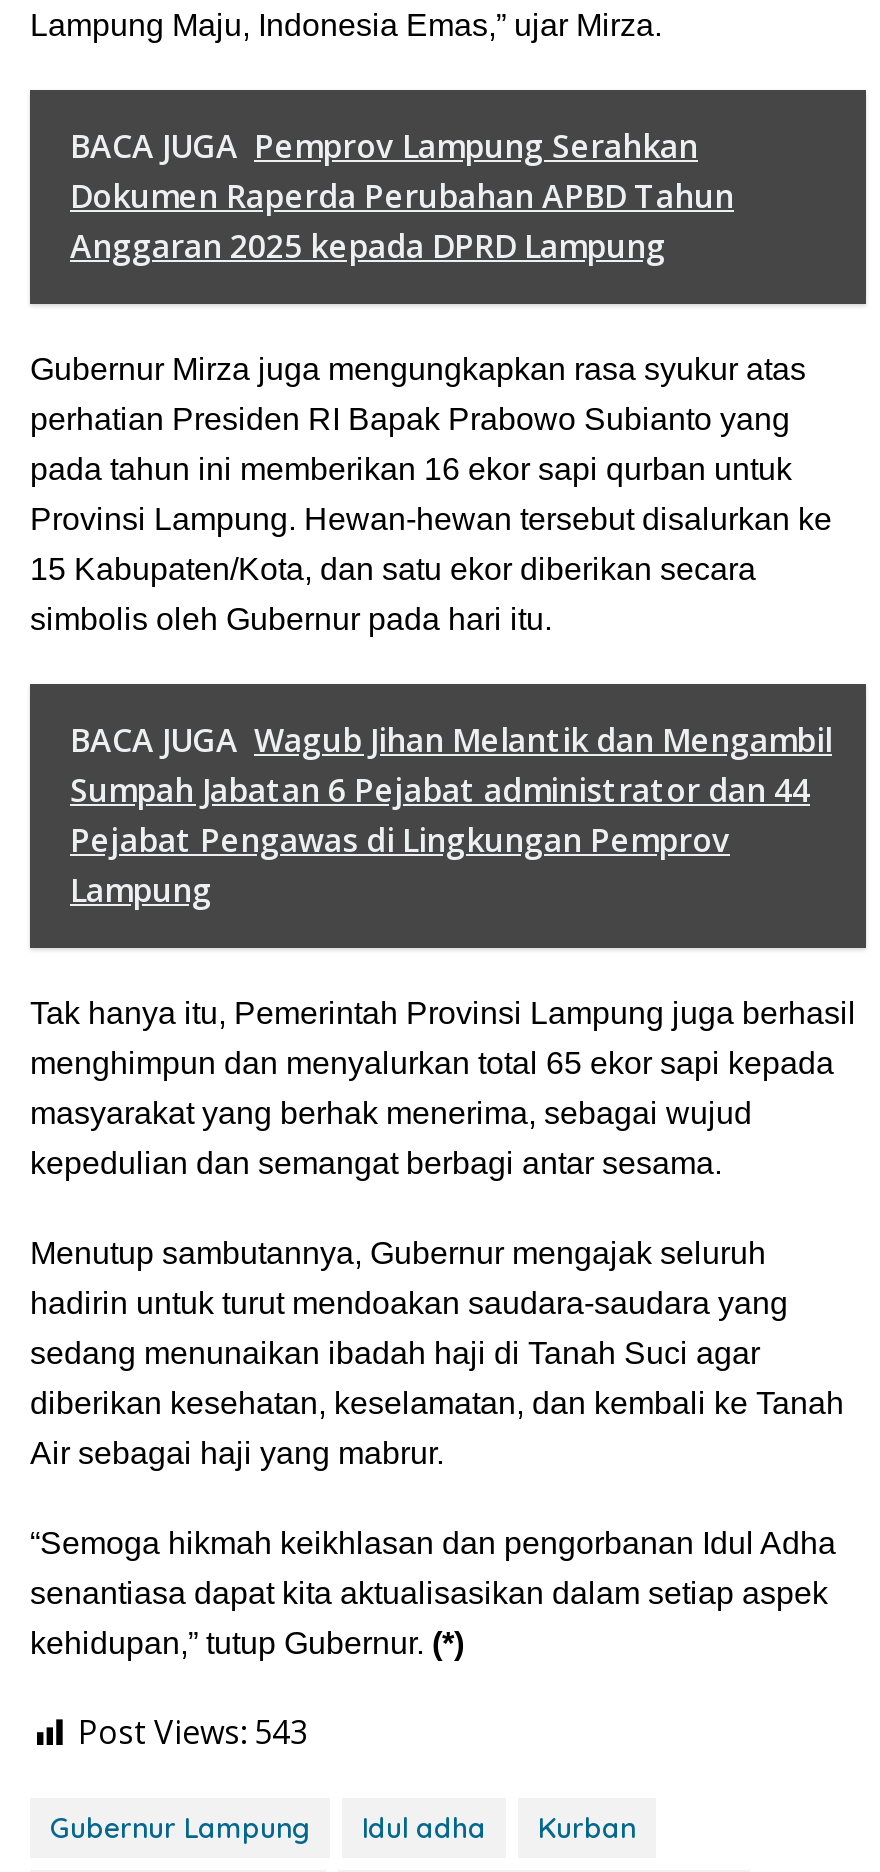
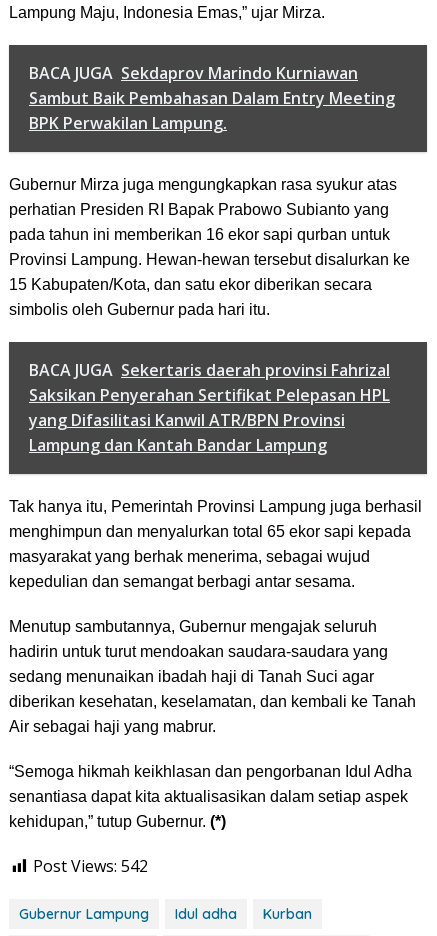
- BACA JUGA Pemprov Lampung Serahkan
- Dokumen Raperda Perubahan APBD Tahun
- Anggaran 2025 kepada DPRD Lampung
+ BACA JUGA Sekdaprov Marindo Kurniawan
+ Sambut Baik Pembahasan Dalam Entry Meeting
+ BPK Perwakilan Lampung.

- BACA JUGA Wagub Jihan Melantik dan Mengambil
- Sumpah Jabatan 6 Pejabat administrator dan 44
- Pejabat Pengawas di Lingkungan Pemprov
- Lampung
+ BACA JUGA Sekertaris daerah provinsi Fahrizal
+ Saksikan Penyerahan Sertifikat Pelepasan HPL
+ yang Difasilitasi Kanwil ATR/BPN Provinsi
+ Lampung dan Kantah Bandar Lampung

- Post Views: 543
+ Post Views: 542
